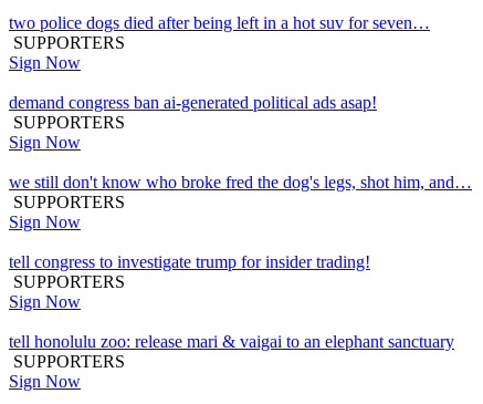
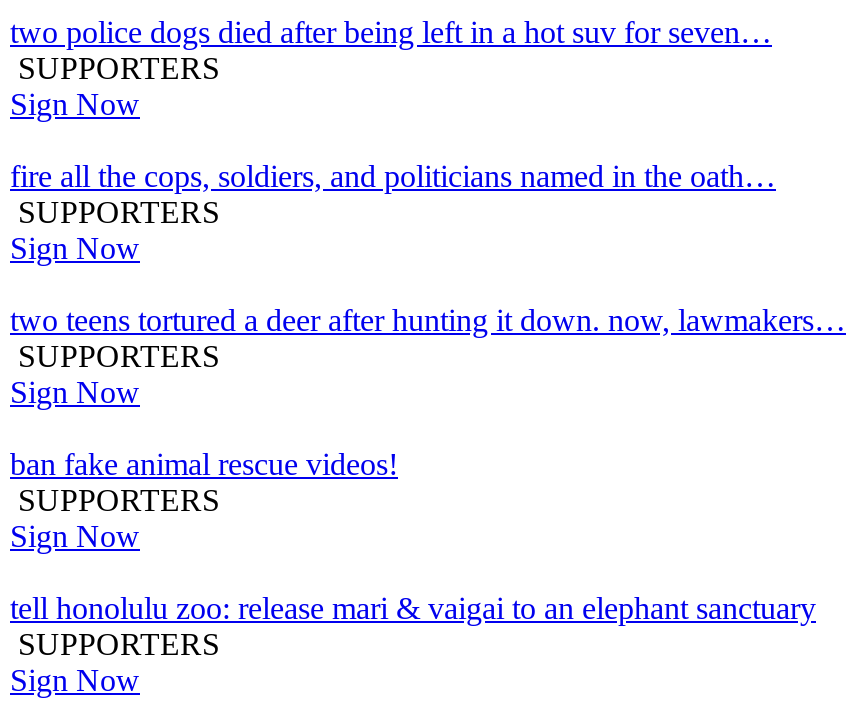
- demand congress ban ai-generated political ads asap!
+ fire all the cops, soldiers, and politicians named in the oath…

- we still don't know who broke fred the dog's legs, shot him, and…
+ two teens tortured a deer after hunting it down. now, lawmakers…

- tell congress to investigate trump for insider trading!
+ ban fake animal rescue videos!
